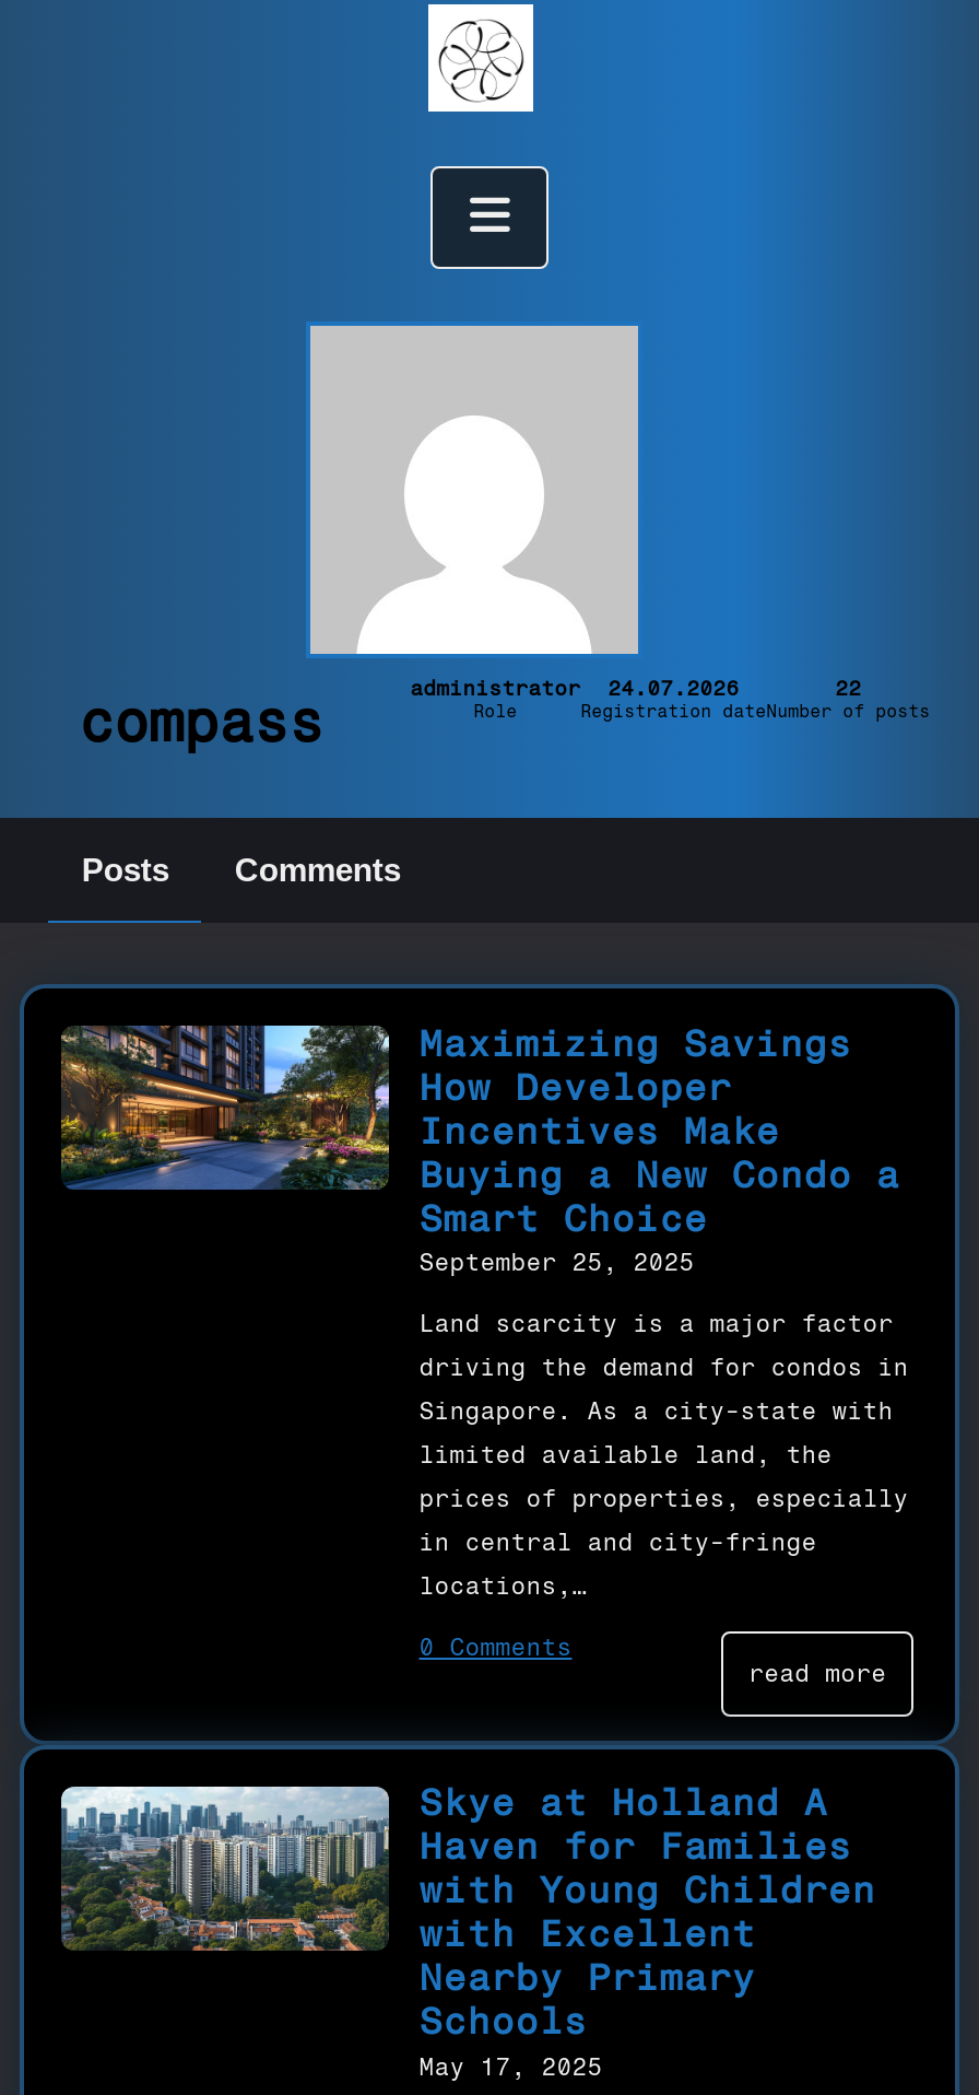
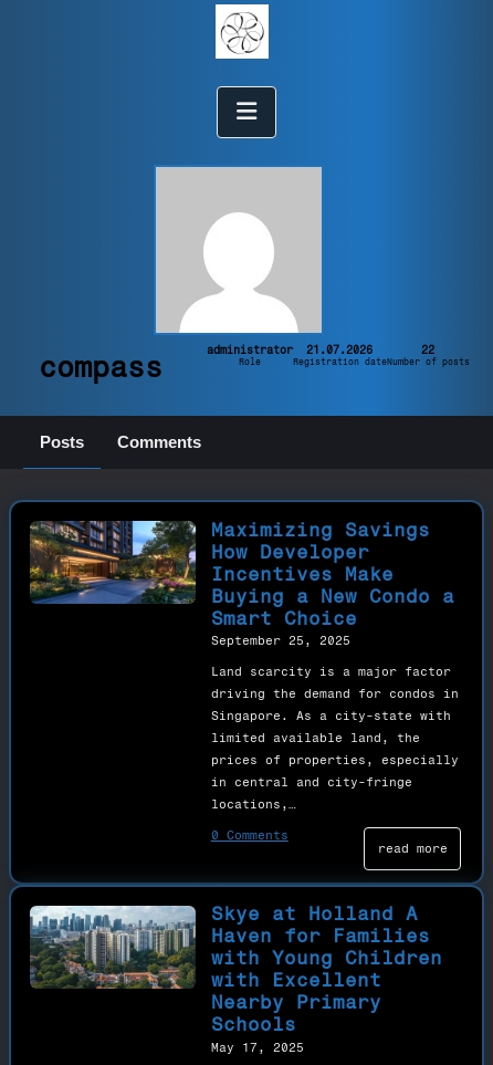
- administrator 24.07.2026
+ administrator 21.07.2026
